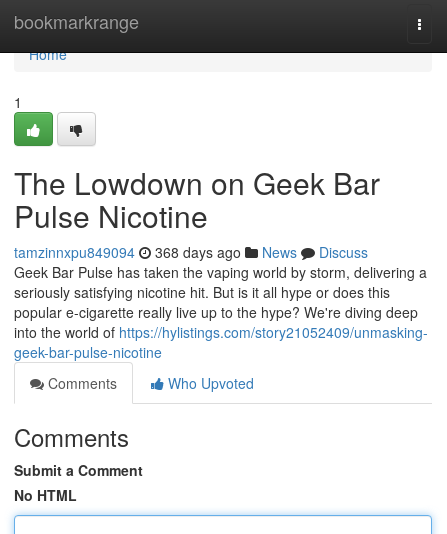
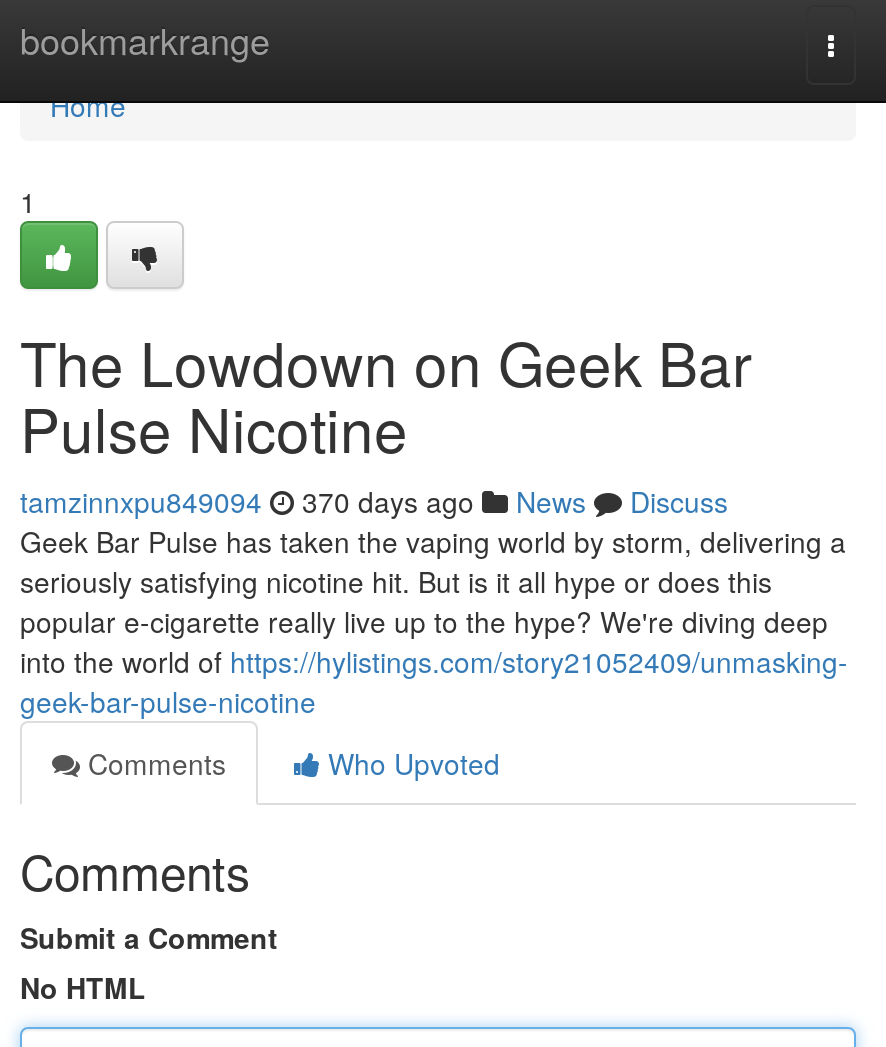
- tamzinnxpu849094 368 days ago News Discuss
+ tamzinnxpu849094 370 days ago News Discuss
